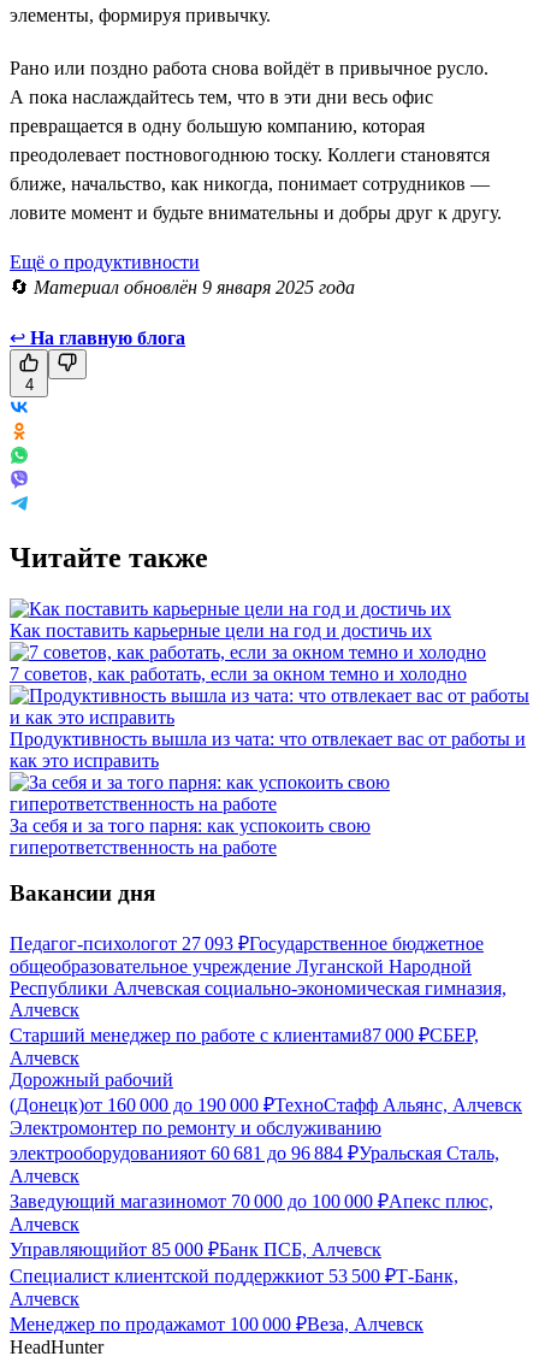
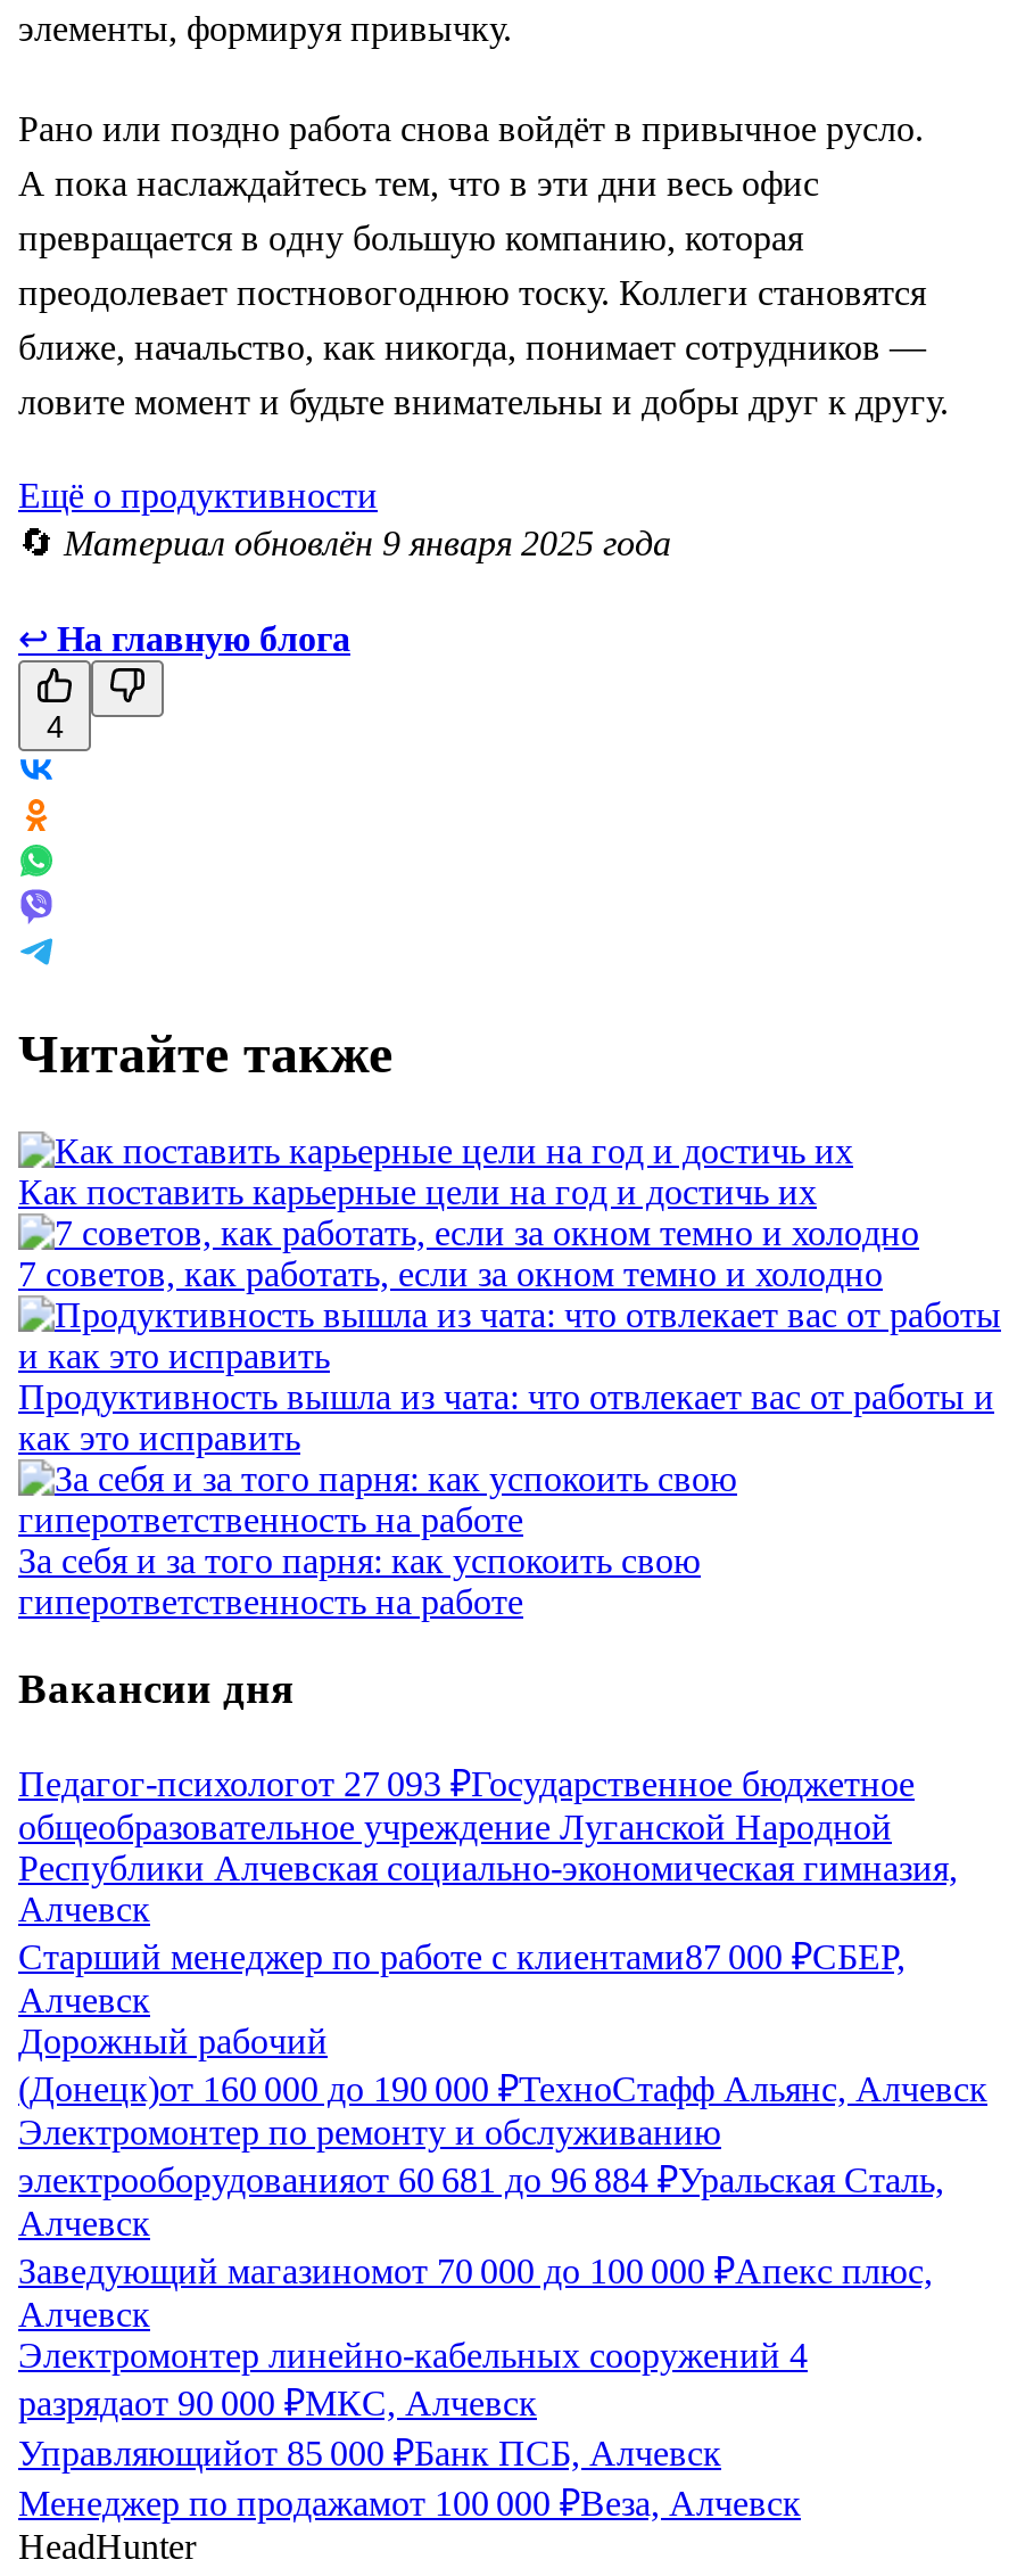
+ Электромонтер линейно-кабельных сооружений 4
+ разрядаот 90 000 ₽МКС, Алчевск

moved down: Управляющийот 85 000 ₽Банк ПСБ, Алчевск

- Специалист клиентской поддержкиот 53 500 ₽Т-Банк,
- Алчевск
